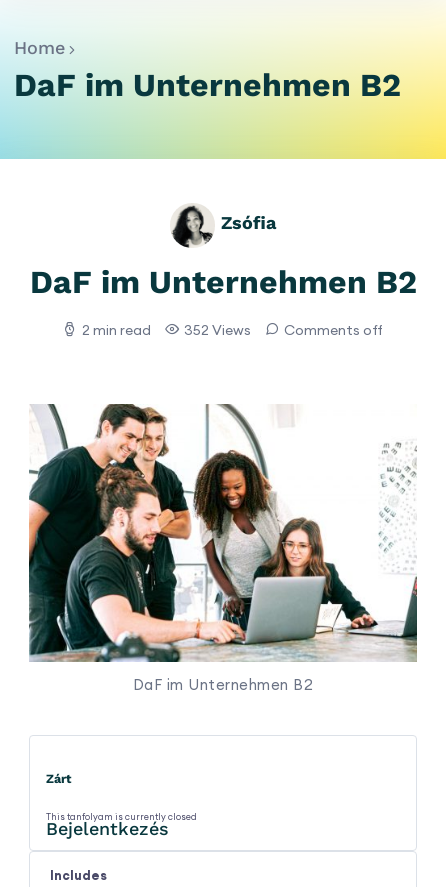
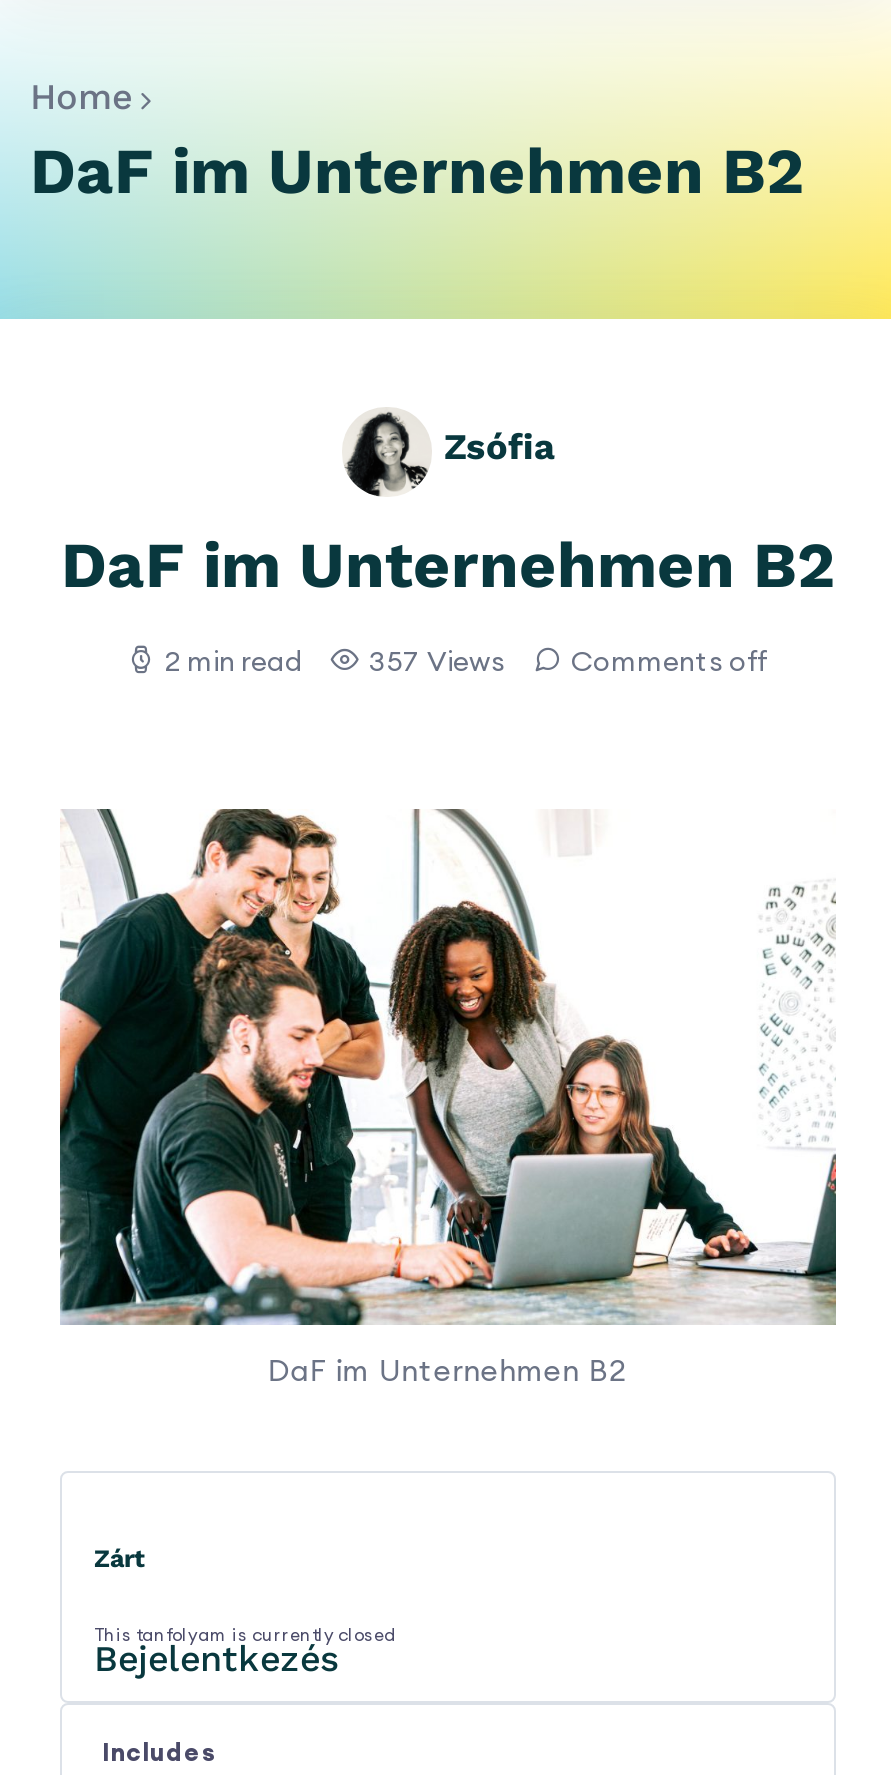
- 2 min read 352 Views Comments off
+ 2 min read 357 Views Comments off
